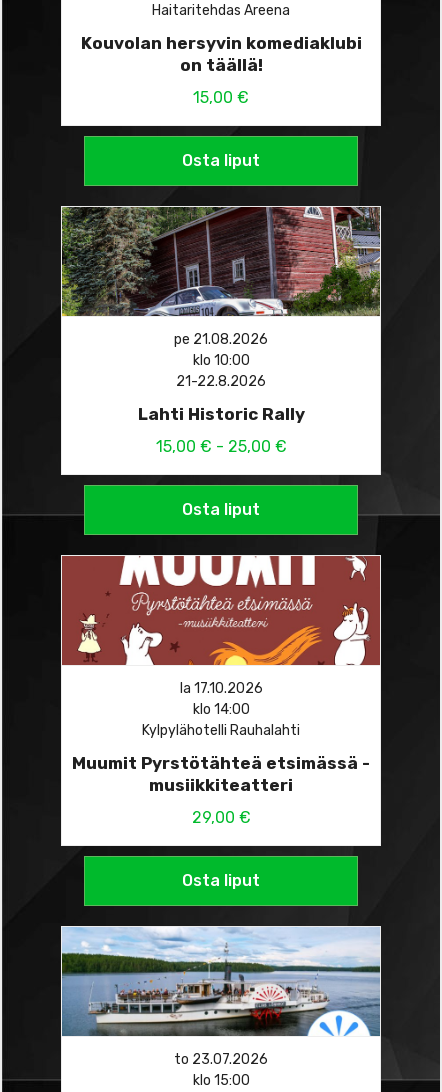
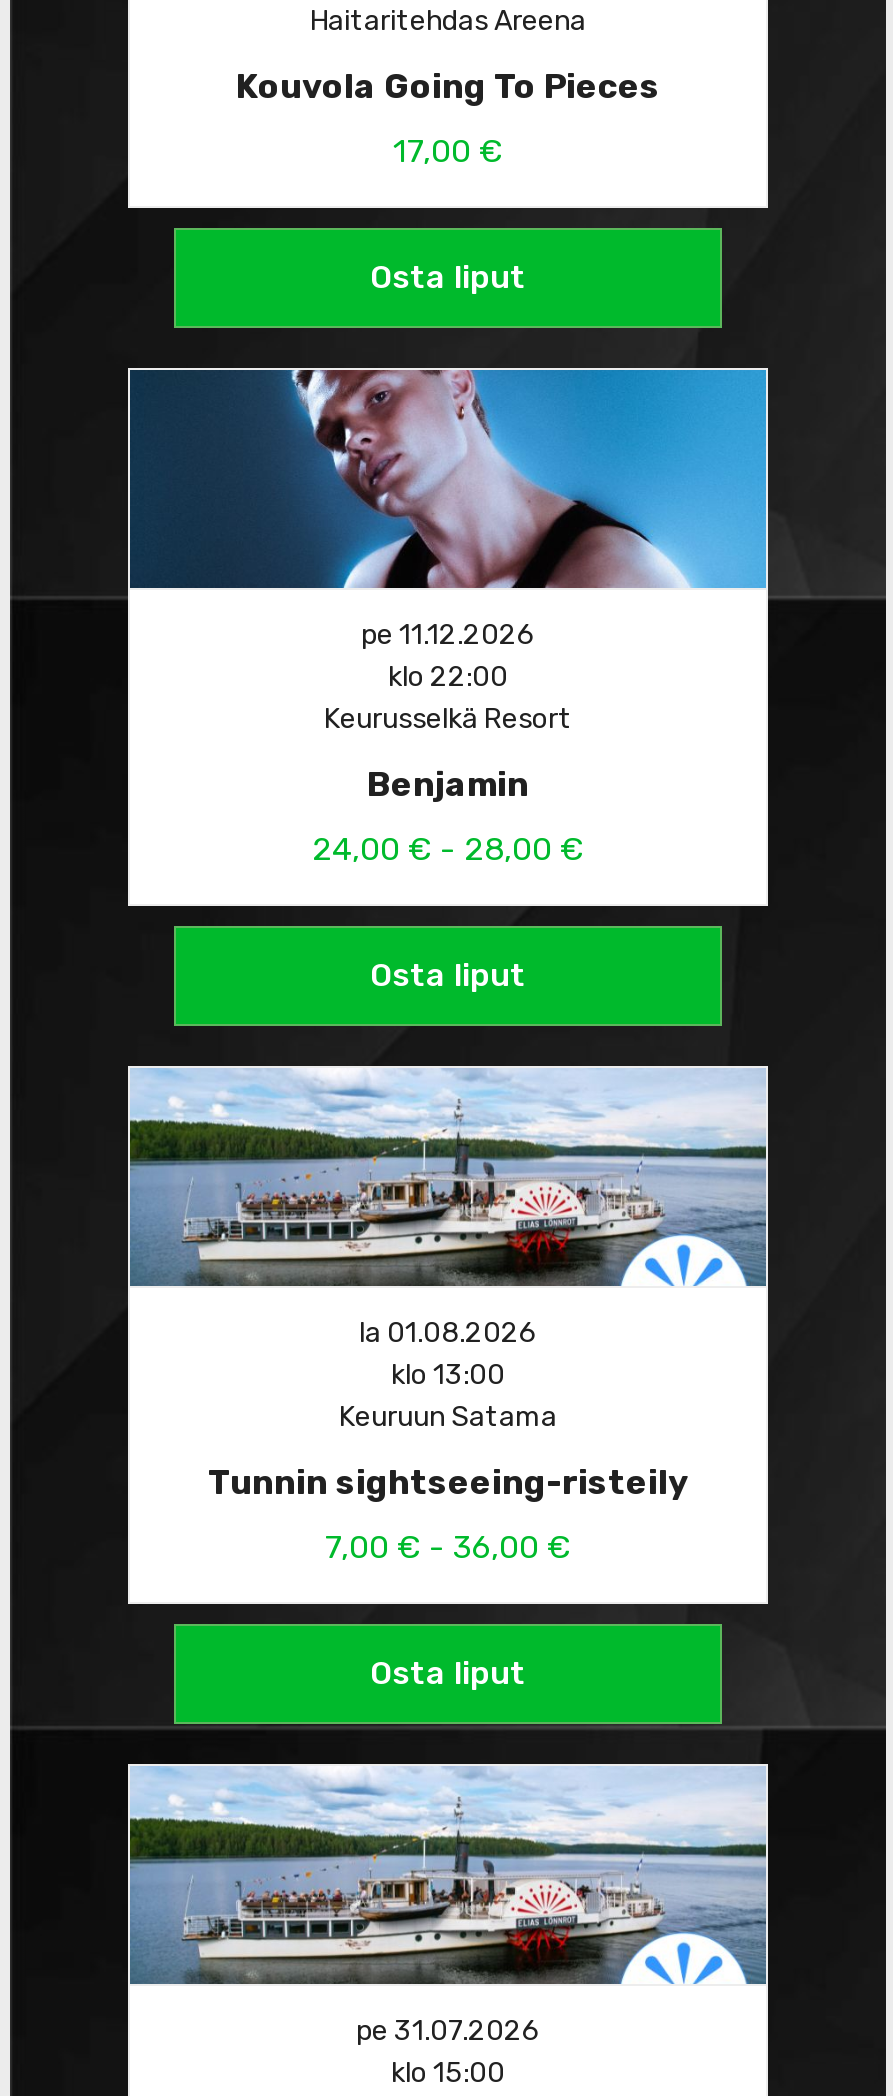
- Kouvolan hersyvin komediaklubi
- on täällä!
+ Kouvola Going To Pieces

- 15,00 €
+ 17,00 €

- [image]
- pe 21.08.2026
- klo 10:00
- 21-22.8.2026
+ [image]
+ pe 11.12.2026
+ klo 22:00
+ Keurusselkä Resort

- Lahti Historic Rally
+ Benjamin

- 15,00 € - 25,00 €
+ 24,00 € - 28,00 €

- [image]
- la 17.10.2026
- klo 14:00
- Kylpylähotelli Rauhalahti
+ [image]
+ la 01.08.2026
+ klo 13:00
+ Keuruun Satama

- Muumit Pyrstötähteä etsimässä -
- musiikkiteatteri
+ Tunnin sightseeing-risteily

- 29,00 €
+ 7,00 € - 36,00 €

- to 23.07.2026
+ pe 31.07.2026
